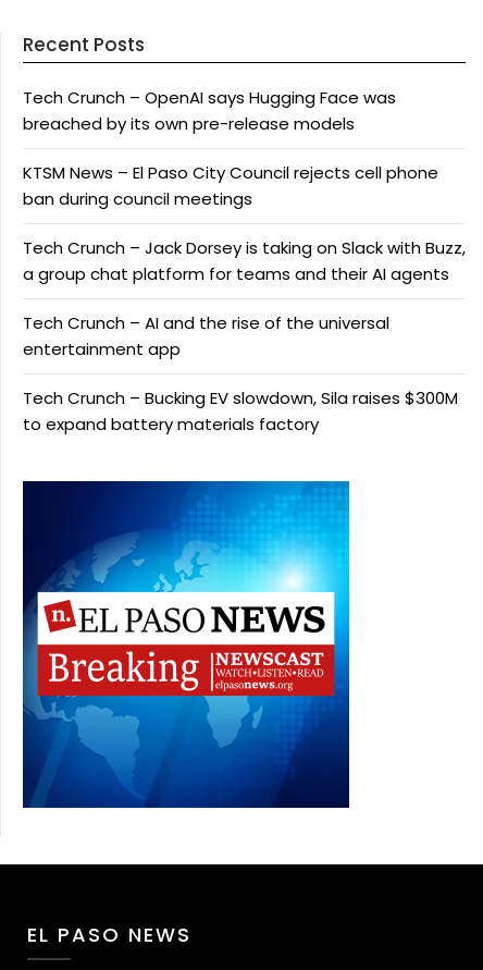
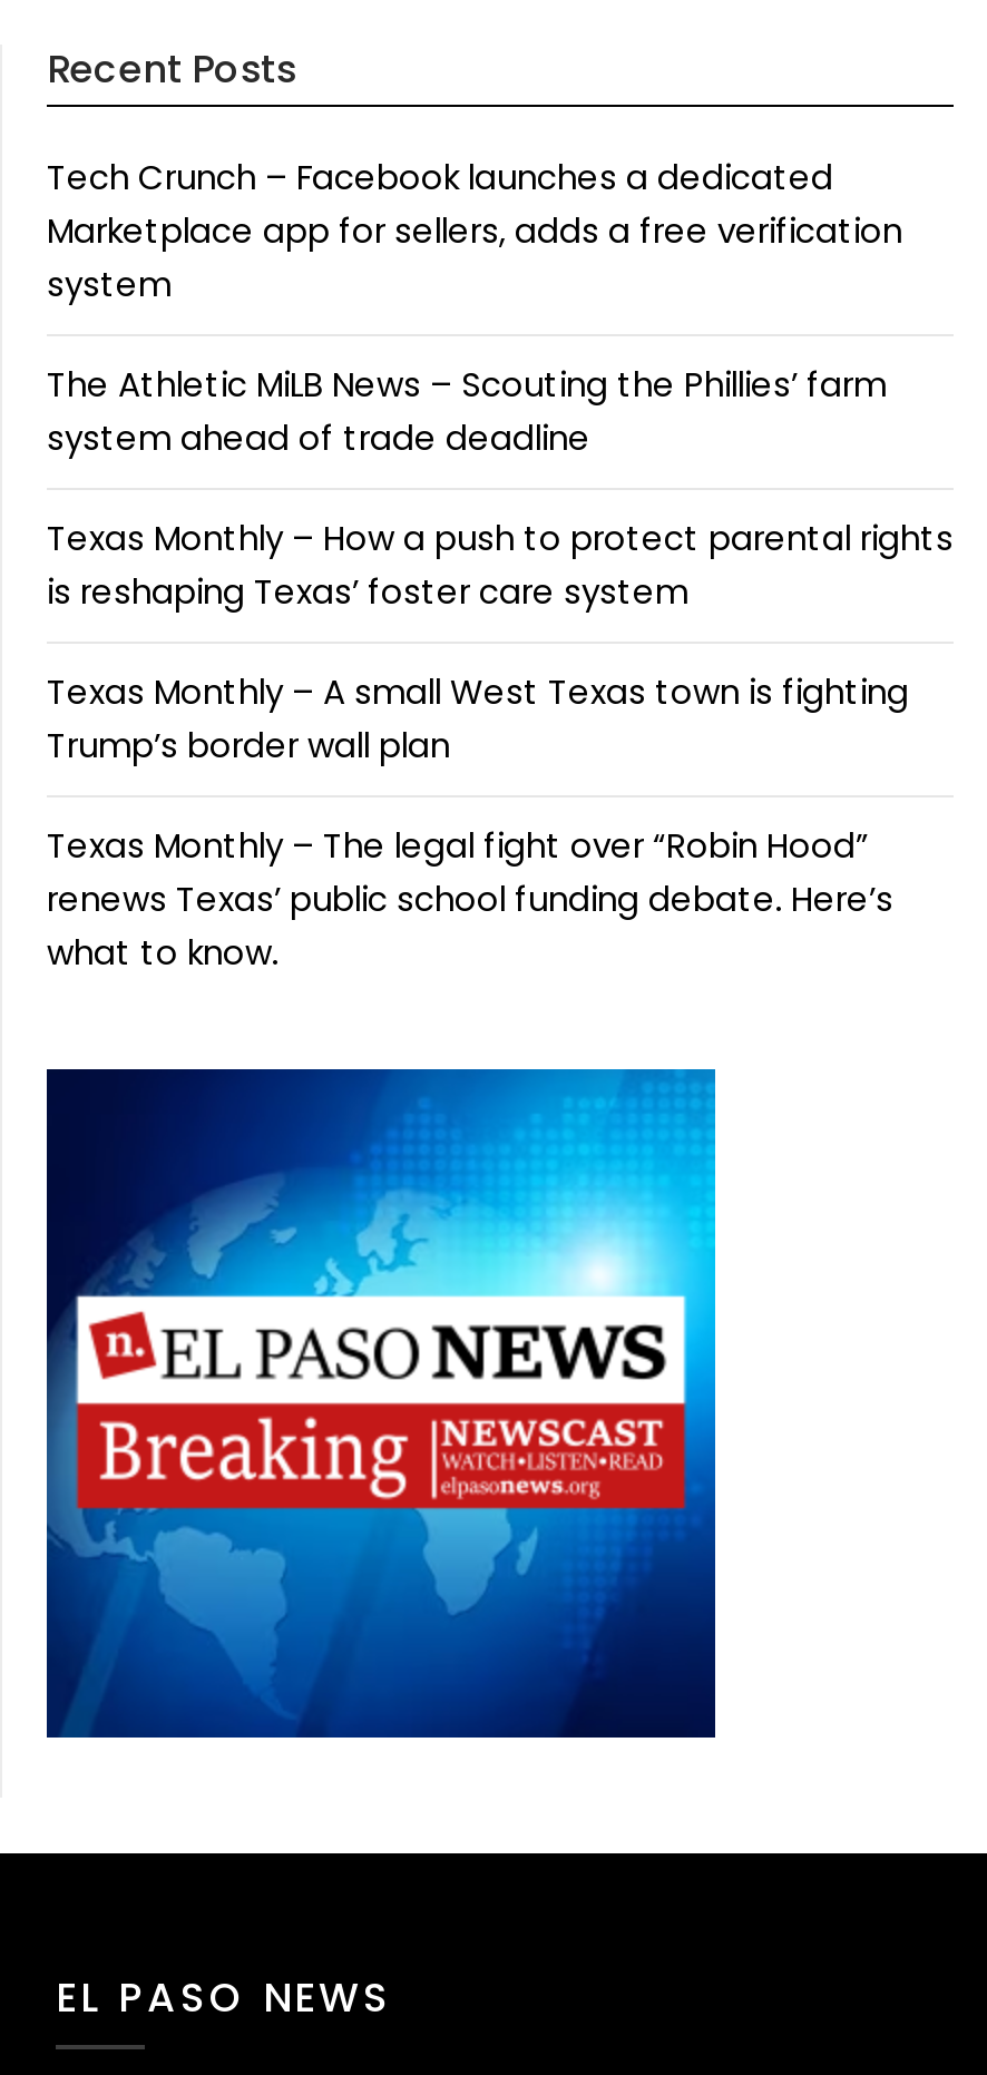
- Tech Crunch – OpenAI says Hugging Face was
- breached by its own pre-release models
+ Tech Crunch – Facebook launches a dedicated
+ Marketplace app for sellers, adds a free verification
+ system

- KTSM News – El Paso City Council rejects cell phone
- ban during council meetings
+ The Athletic MiLB News – Scouting the Phillies’ farm
+ system ahead of trade deadline

- Tech Crunch – Jack Dorsey is taking on Slack with Buzz,
- a group chat platform for teams and their AI agents
+ Texas Monthly – How a push to protect parental rights
+ is reshaping Texas’ foster care system

- Tech Crunch – AI and the rise of the universal
- entertainment app
+ Texas Monthly – A small West Texas town is fighting
+ Trump’s border wall plan

- Tech Crunch – Bucking EV slowdown, Sila raises $300M
- to expand battery materials factory
+ Texas Monthly – The legal fight over “Robin Hood”
+ renews Texas’ public school funding debate. Here’s
+ what to know.
